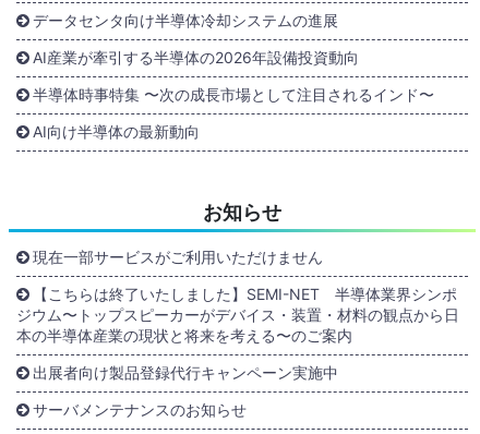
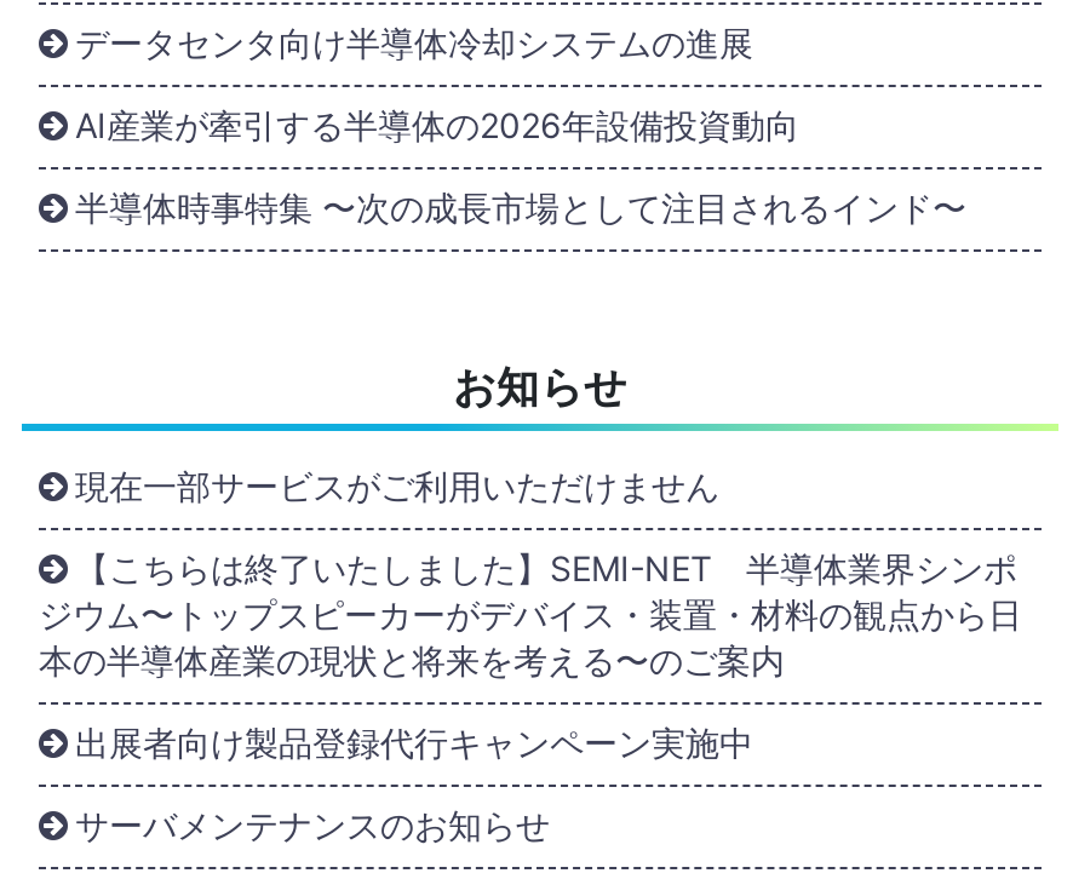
- AI向け半導体の最新動向
